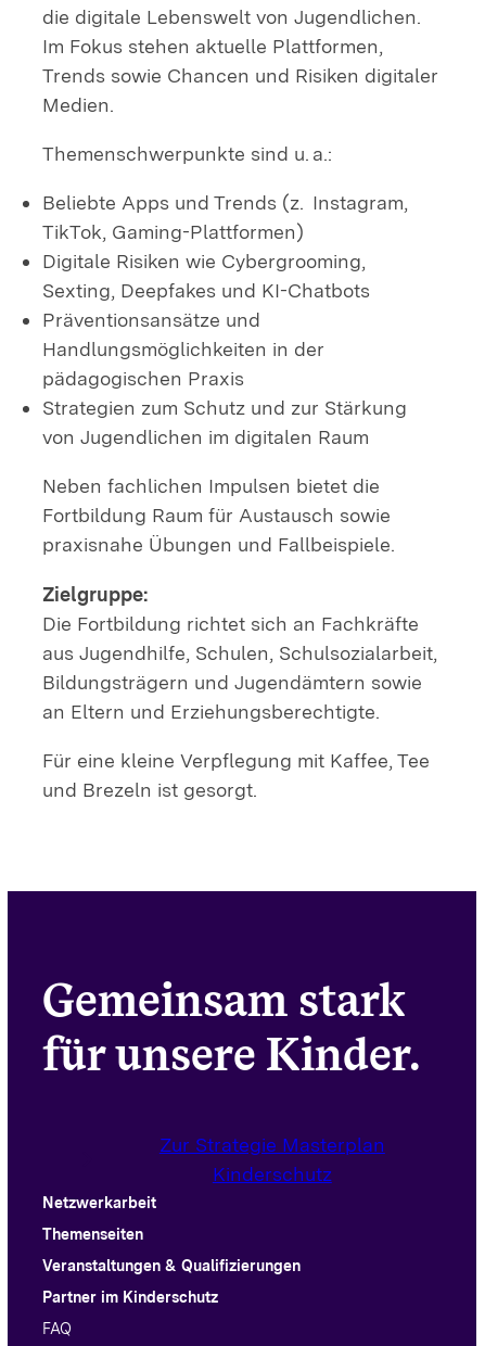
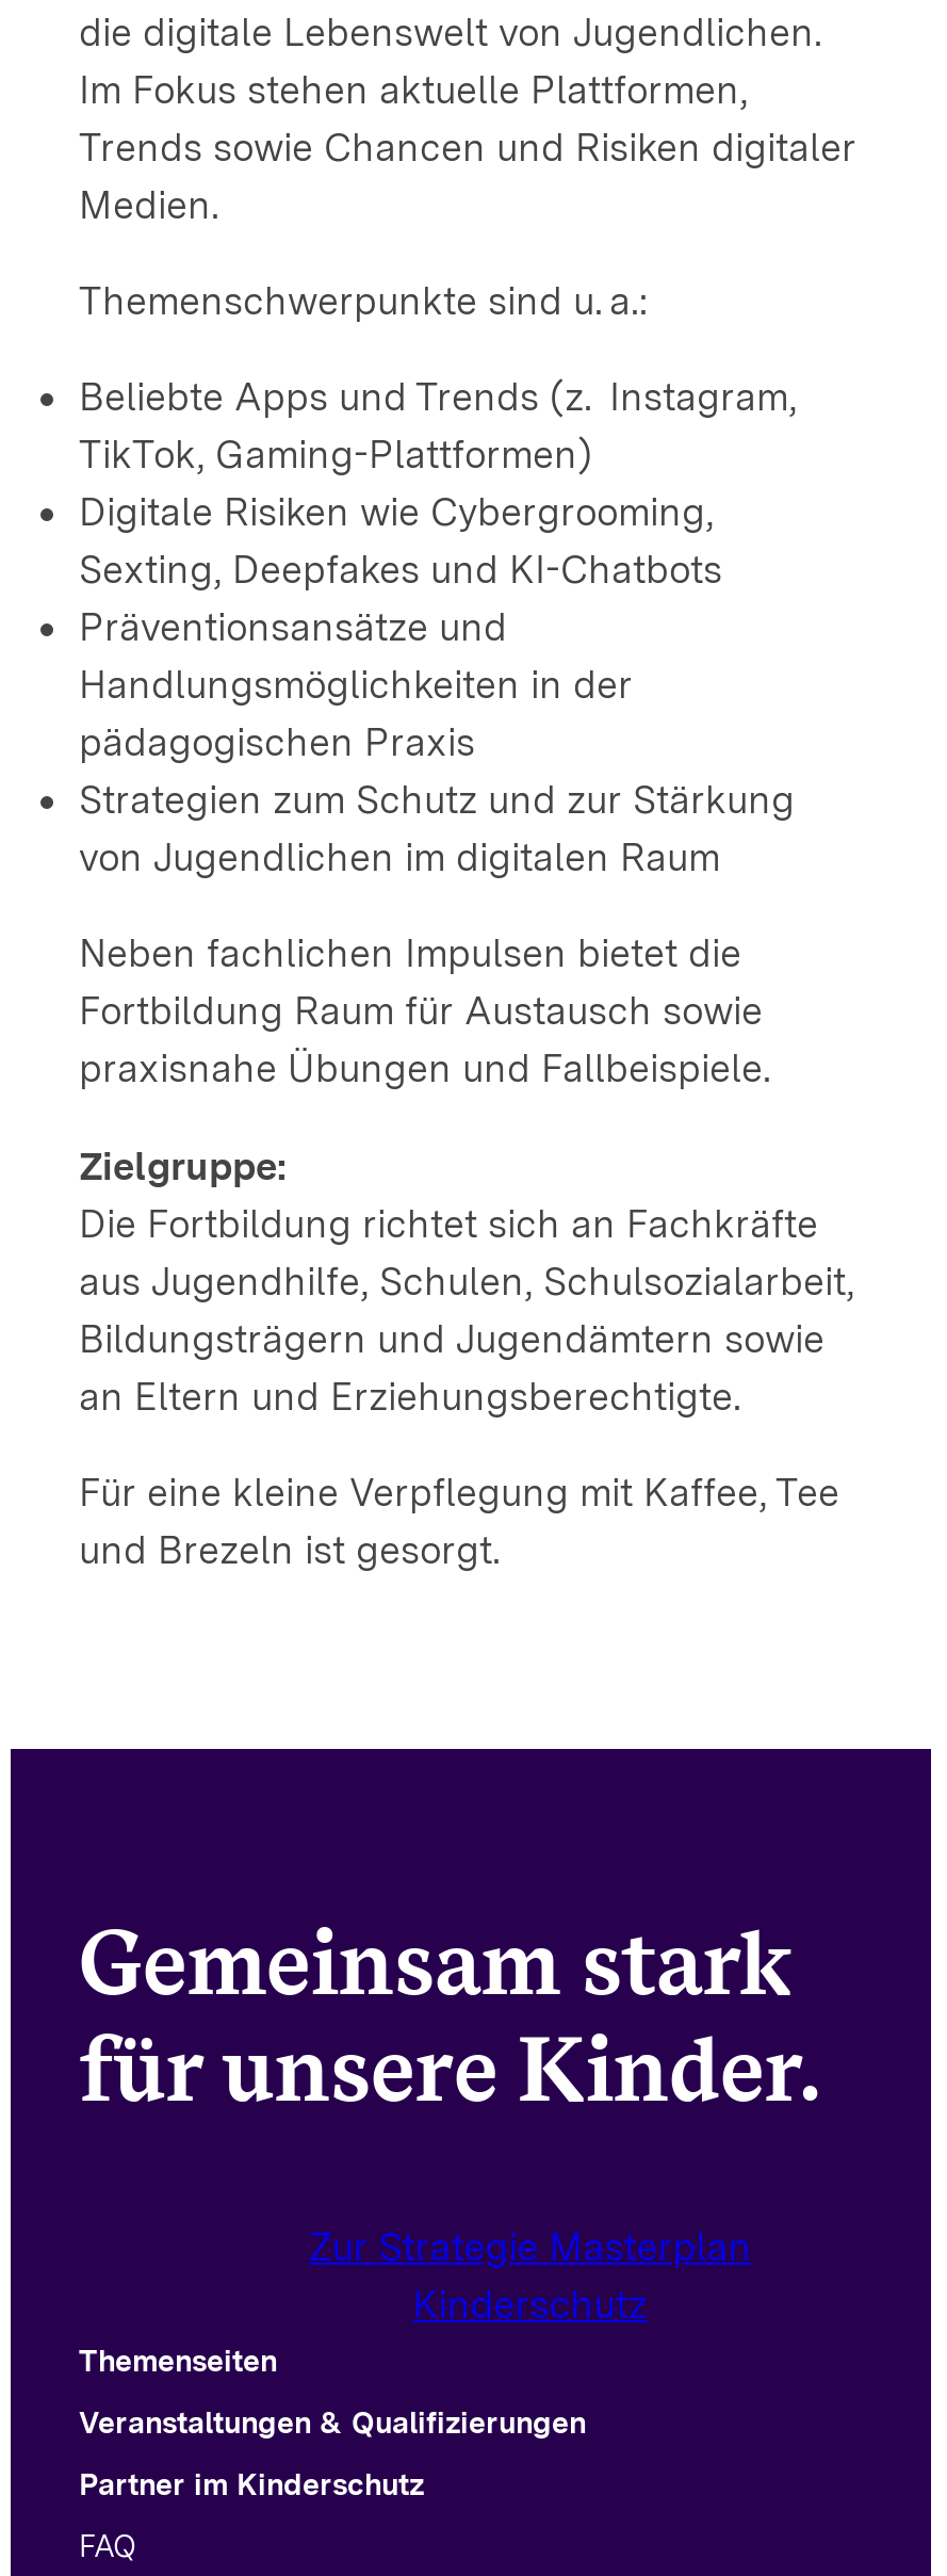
- Netzwerkarbeit
